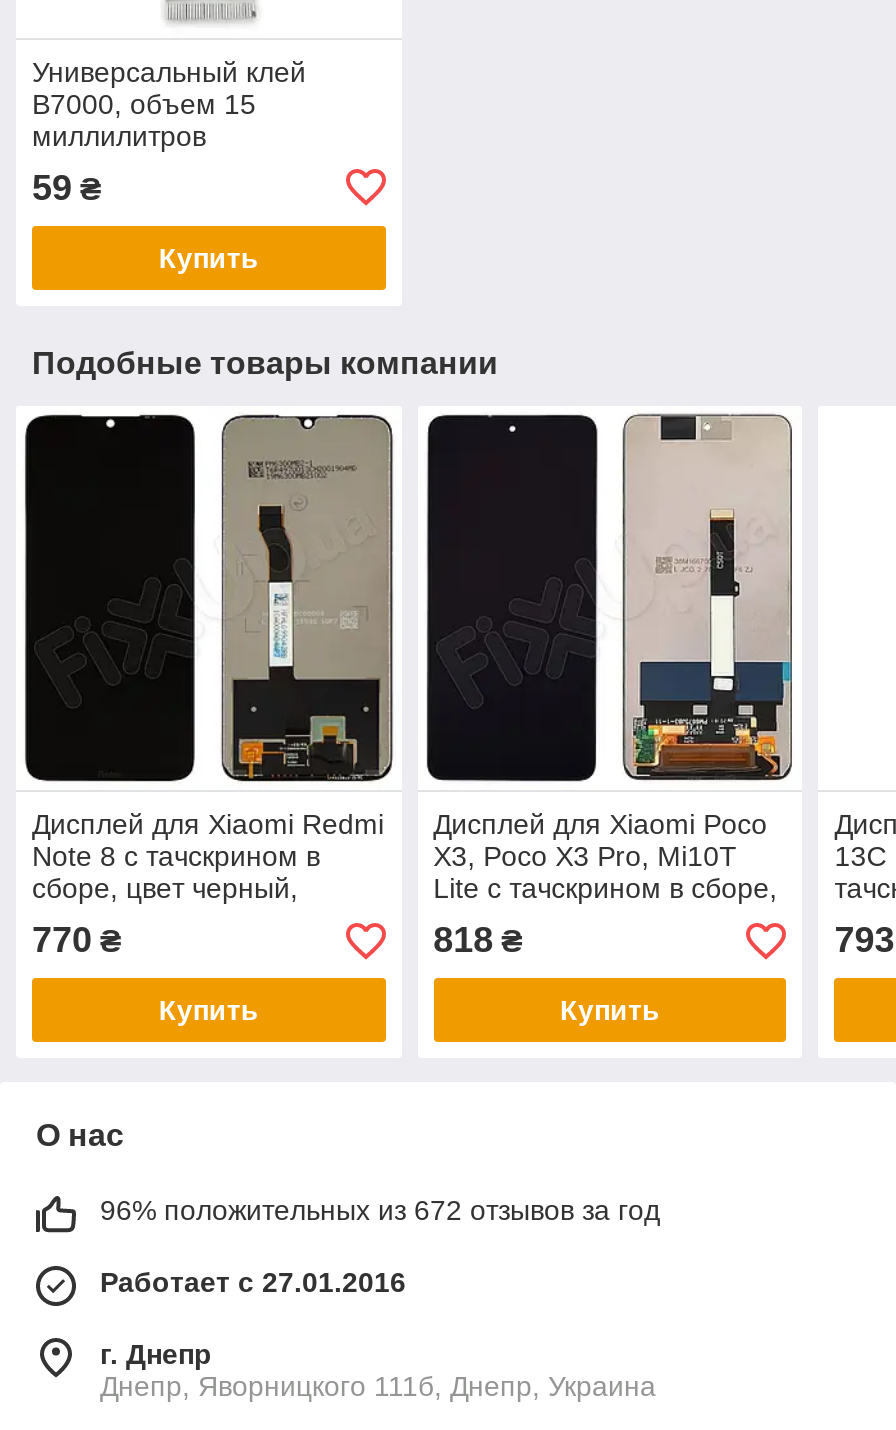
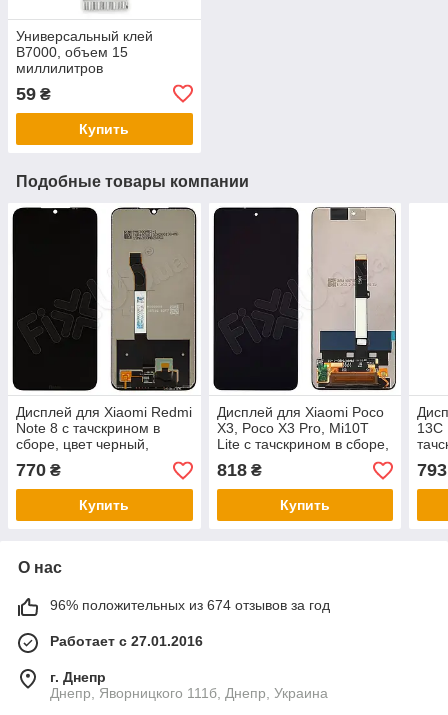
- 96% положительных из 672 отзывов за год
+ 96% положительных из 674 отзывов за год
